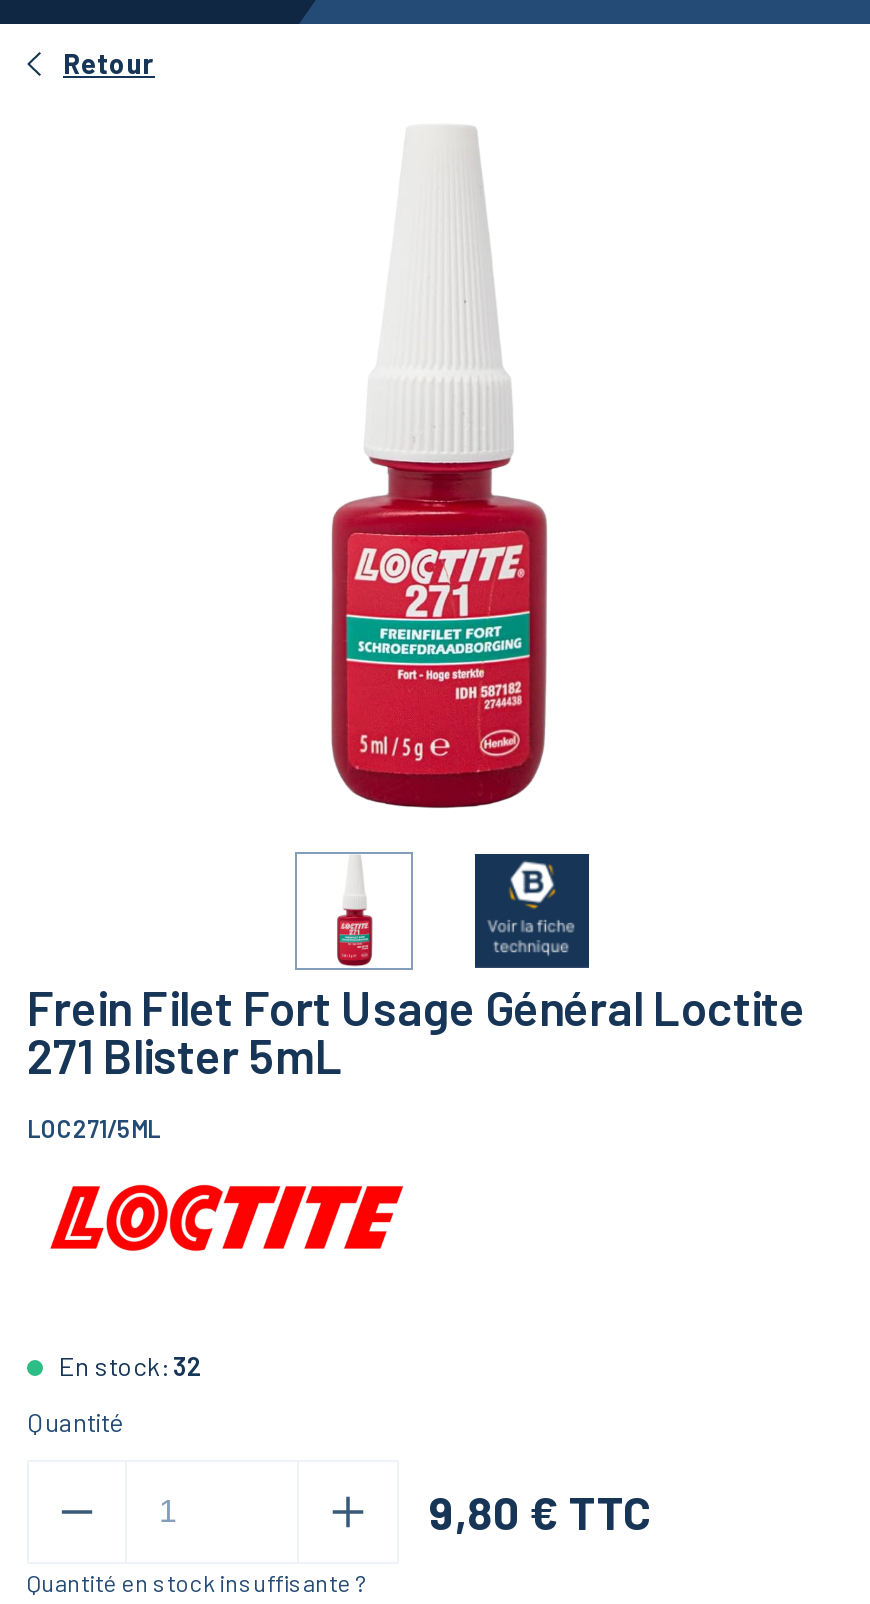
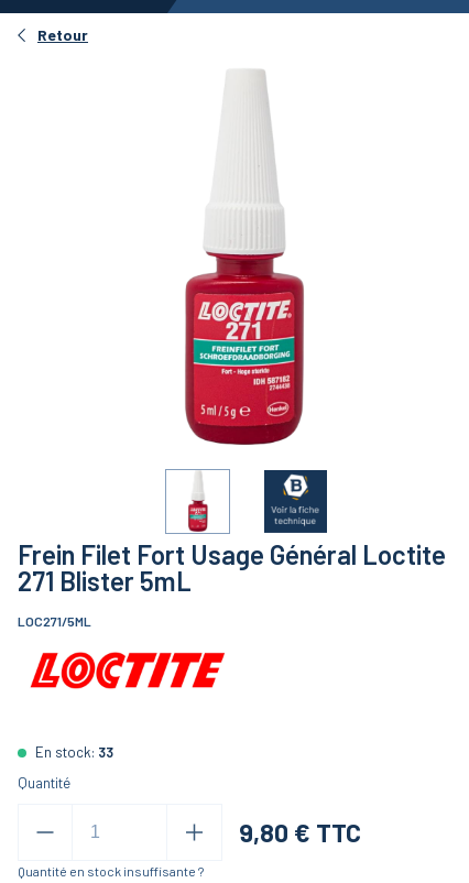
- En stock: 32
+ En stock: 33
